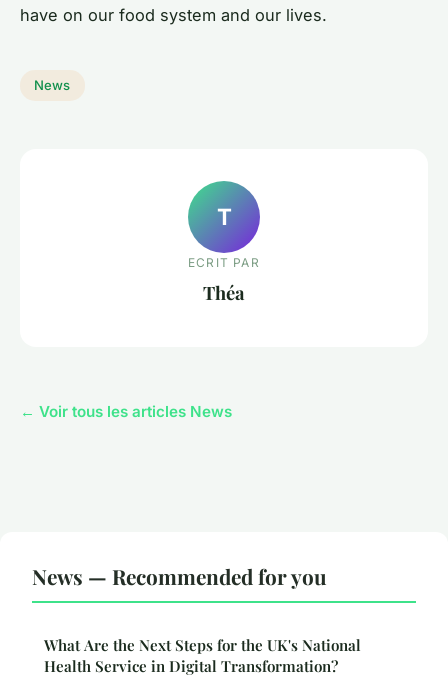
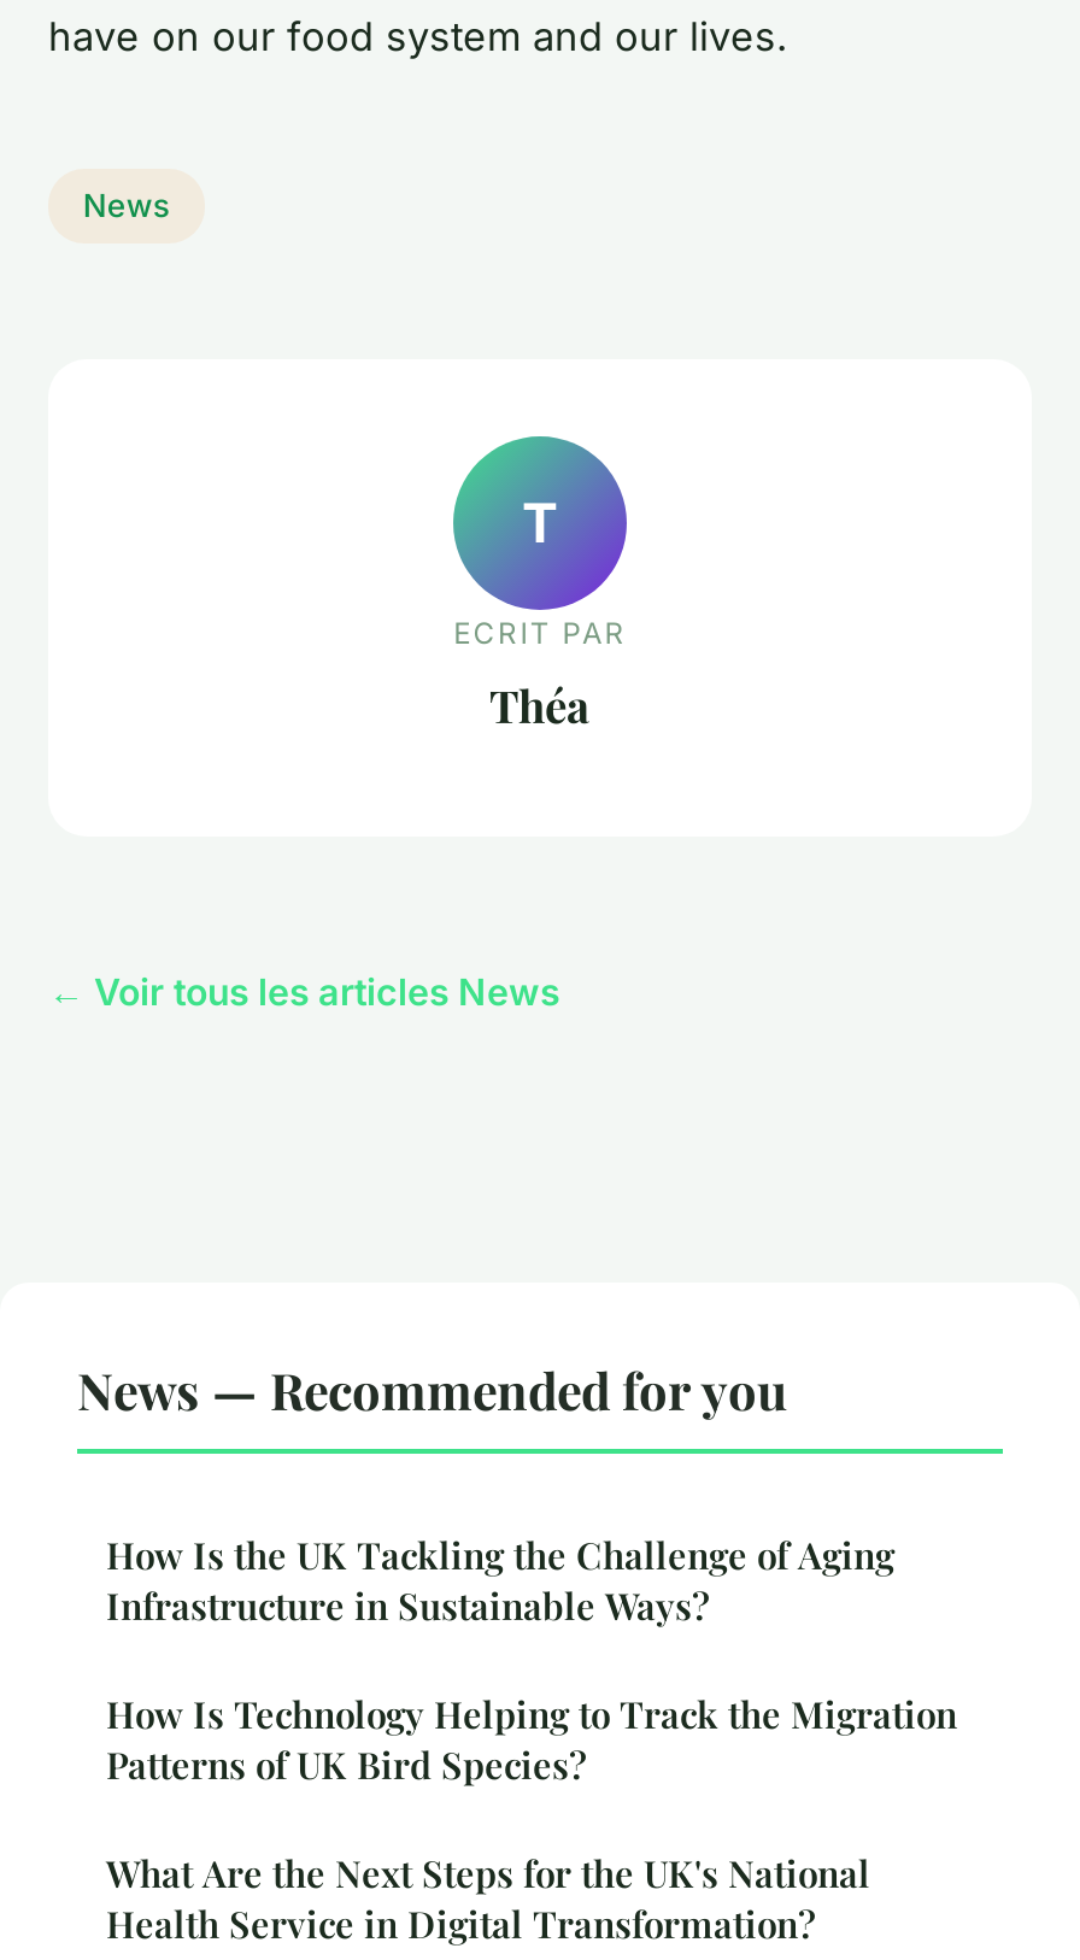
+ How Is the UK Tackling the Challenge of Aging
+ Infrastructure in Sustainable Ways?
+ How Is Technology Helping to Track the Migration
+ Patterns of UK Bird Species?
